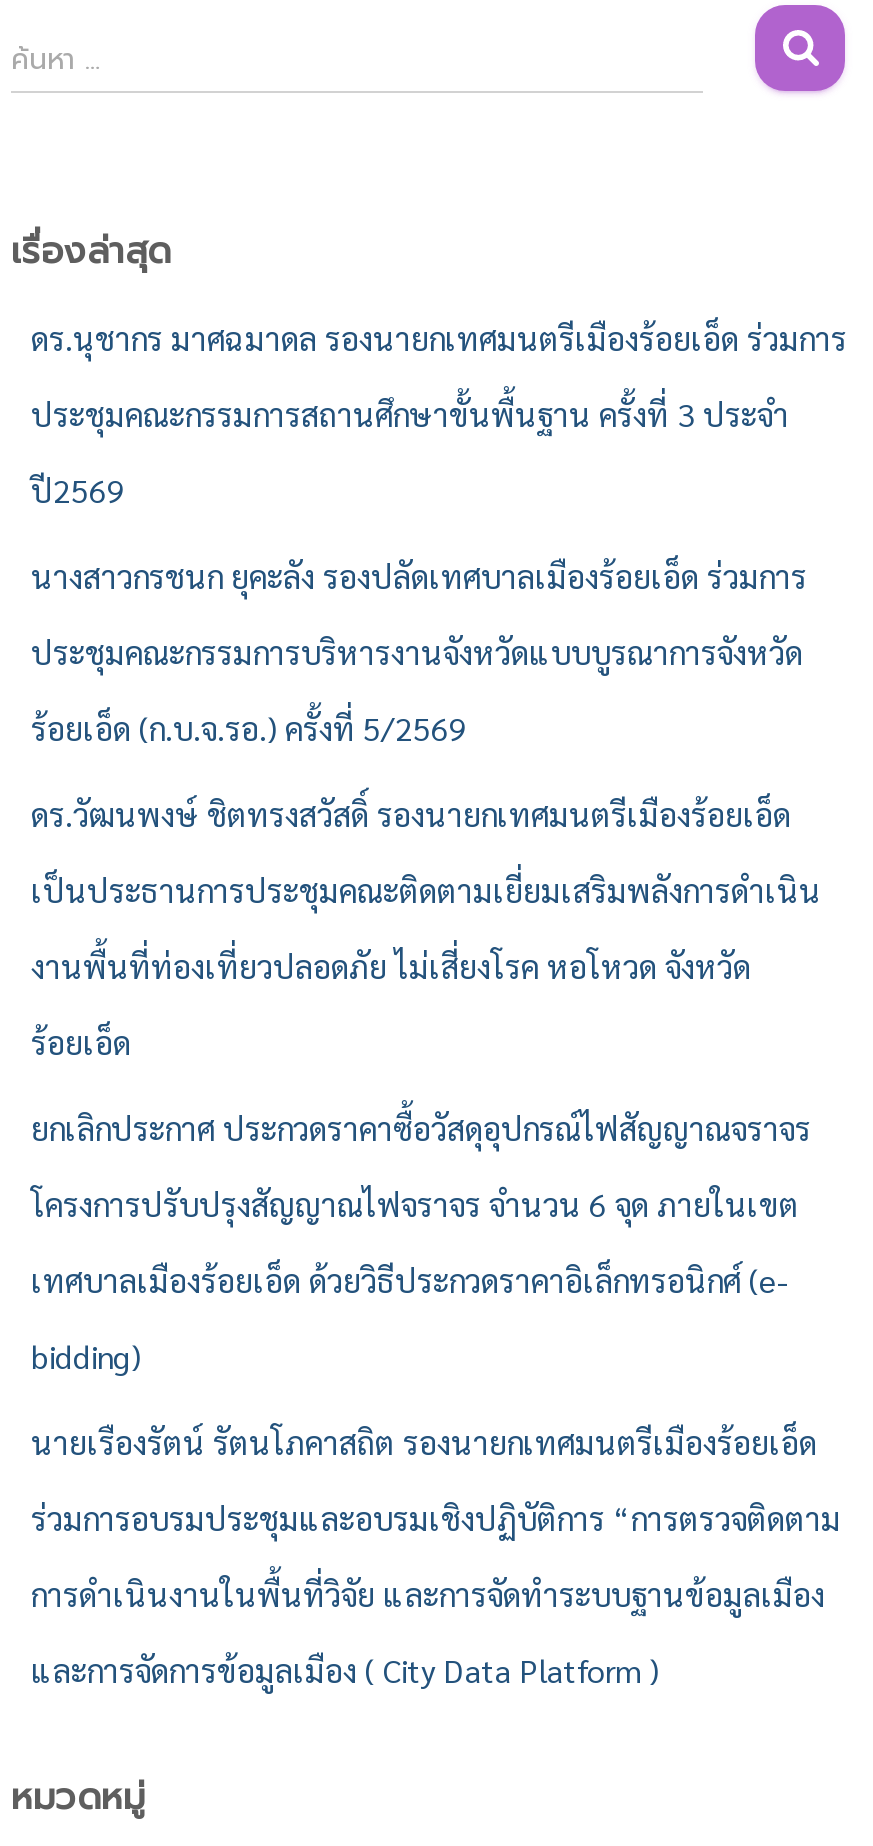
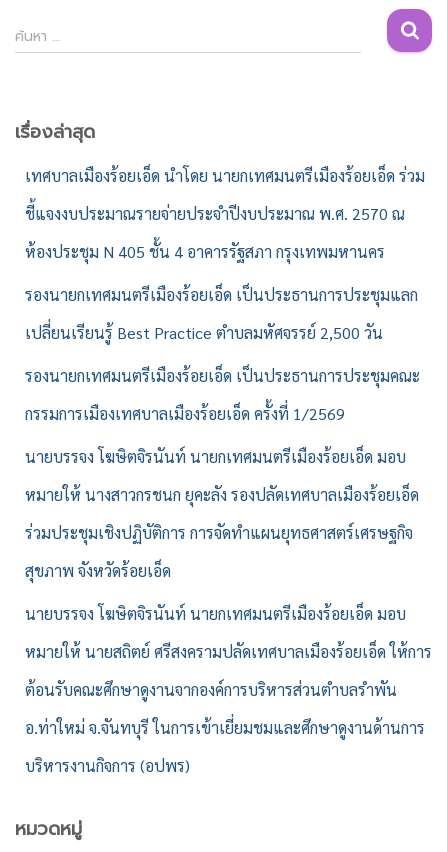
- ดร.นุชากร มาศฉมาดล รองนายกเทศมนตรีเมืองร้อยเอ็ด ร่วมการ
- ประชุมคณะกรรมการสถานศึกษาขั้นพื้นฐาน ครั้งที่ 3 ประจำ
- ปี2569
- นางสาวกรชนก ยุคะลัง รองปลัดเทศบาลเมืองร้อยเอ็ด ร่วมการ
- ประชุมคณะกรรมการบริหารงานจังหวัดแบบบูรณาการจังหวัด
- ร้อยเอ็ด (ก.บ.จ.รอ.) ครั้งที่ 5/2569
- ดร.วัฒนพงษ์ ชิตทรงสวัสดิ์ รองนายกเทศมนตรีเมืองร้อยเอ็ด
- เป็นประธานการประชุมคณะติดตามเยี่ยมเสริมพลังการดำเนิน
- งานพื้นที่ท่องเที่ยวปลอดภัย ไม่เสี่ยงโรค หอโหวด จังหวัด
- ร้อยเอ็ด
- ยกเลิกประกาศ ประกวดราคาซื้อวัสดุอุปกรณ์ไฟสัญญาณจราจร
- โครงการปรับปรุงสัญญาณไฟจราจร จำนวน 6 จุด ภายในเขต
- เทศบาลเมืองร้อยเอ็ด ด้วยวิธีประกวดราคาอิเล็กทรอนิกศ์ (e-
- bidding)
- นายเรืองรัตน์ รัตนโภคาสถิต รองนายกเทศมนตรีเมืองร้อยเอ็ด
- ร่วมการอบรมประชุมและอบรมเชิงปฏิบัติการ “การตรวจติดตาม
- การดำเนินงานในพื้นที่วิจัย และการจัดทำระบบฐานข้อมูลเมือง
- และการจัดการข้อมูลเมือง ( City Data Platform )
+ เทศบาลเมืองร้อยเอ็ด นำโดย นายกเทศมนตรีเมืองร้อยเอ็ด ร่วม
+ ชี้แจงงบประมาณรายจ่ายประจำปีงบประมาณ พ.ศ. 2570 ณ
+ ห้องประชุม N 405 ชั้น 4 อาคารรัฐสภา กรุงเทพมหานคร
+ รองนายกเทศมนตรีเมืองร้อยเอ็ด เป็นประธานการประชุมแลก
+ เปลี่ยนเรียนรู้ Best Practice ตำบลมหัศจรรย์ 2,500 วัน
+ รองนายกเทศมนตรีเมืองร้อยเอ็ด เป็นประธานการประชุมคณะ
+ กรรมการเมืองเทศบาลเมืองร้อยเอ็ด ครั้งที่ 1/2569
+ นายบรรจง โฆษิตจิรนันท์ นายกเทศมนตรีเมืองร้อยเอ็ด มอบ
+ หมายให้ นางสาวกรชนก ยุคะลัง รองปลัดเทศบาลเมืองร้อยเอ็ด
+ ร่วมประชุมเชิงปฏิบัติการ การจัดทำแผนยุทธศาสตร์เศรษฐกิจ
+ สุขภาพ จังหวัดร้อยเอ็ด
+ นายบรรจง โฆษิตจิรนันท์ นายกเทศมนตรีเมืองร้อยเอ็ด มอบ
+ หมายให้ นายสถิตย์ ศรีสงครามปลัดเทศบาลเมืองร้อยเอ็ด ให้การ
+ ต้อนรับคณะศึกษาดูงานจากองค์การบริหารส่วนตำบลรำพัน
+ อ.ท่าใหม่ จ.จันทบุรี ในการเข้าเยี่ยมชมและศึกษาดูงานด้านการ
+ บริหารงานกิจการ (อปพร)
